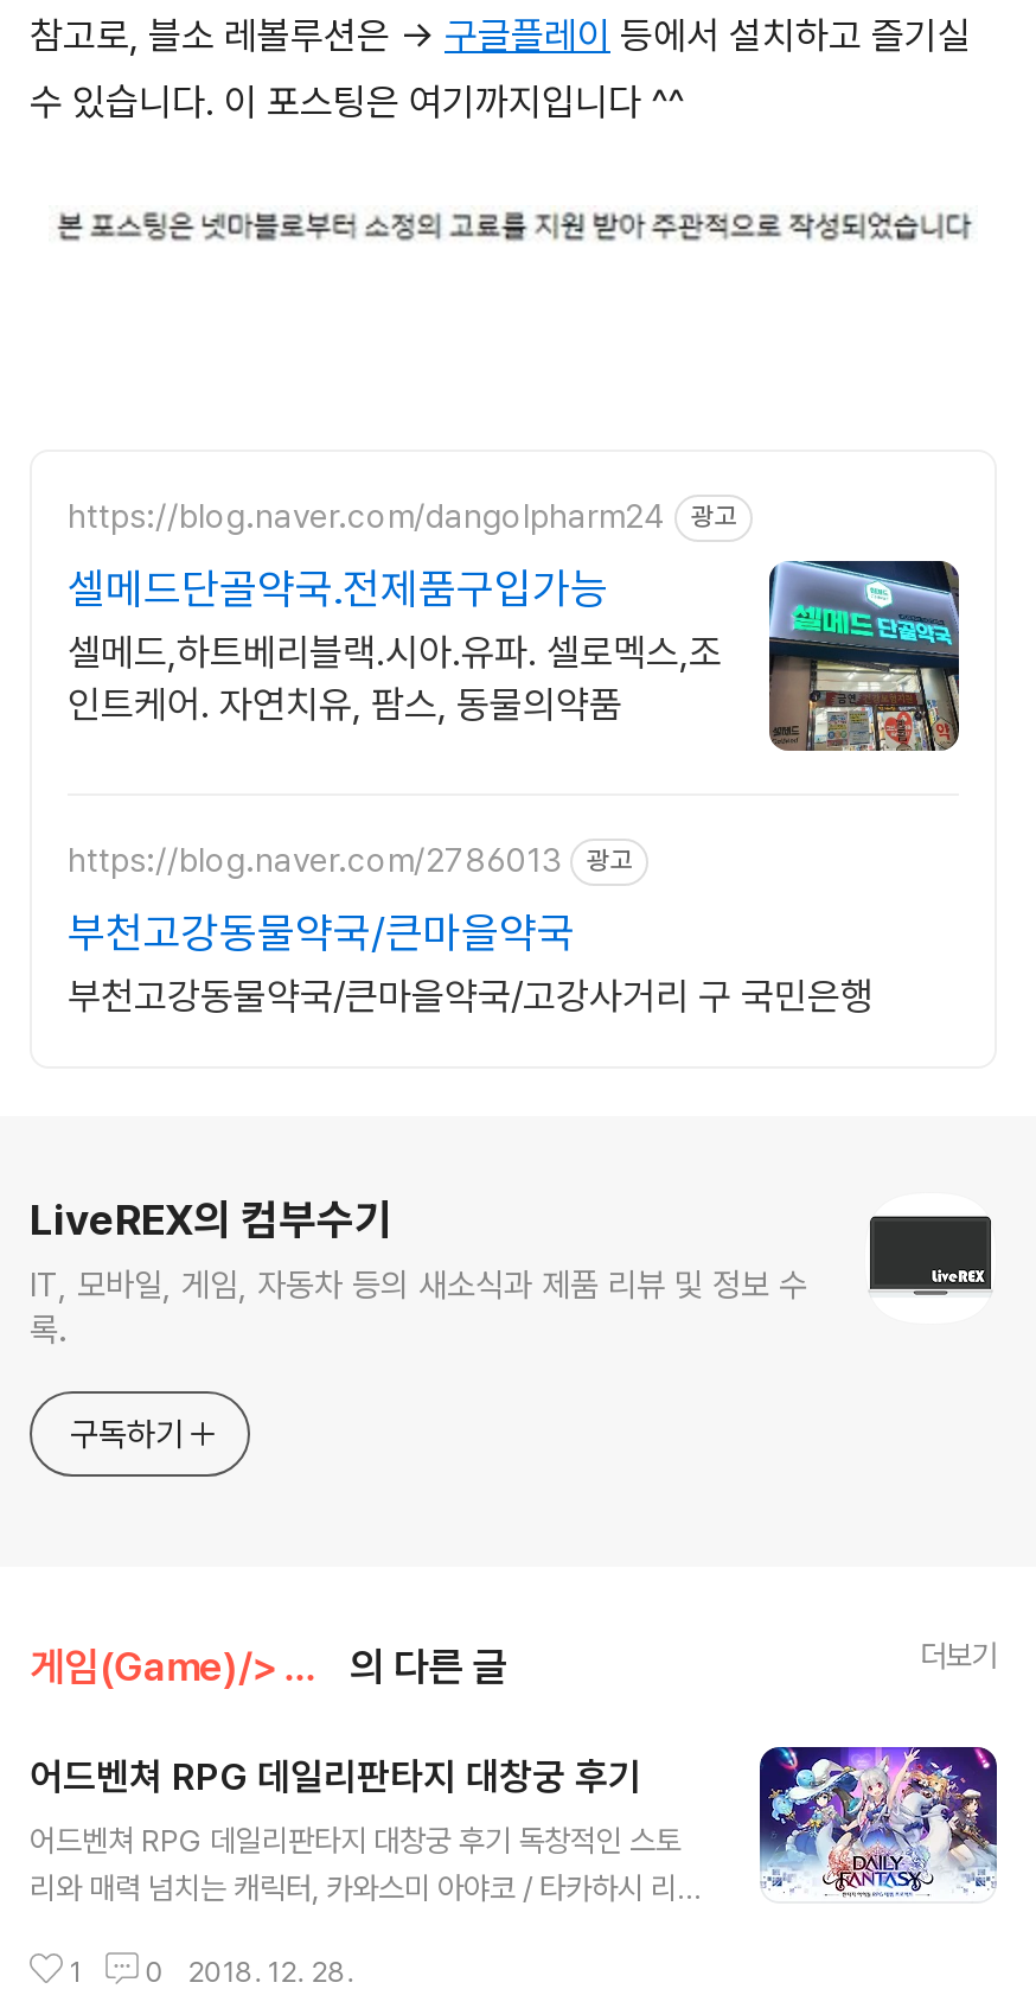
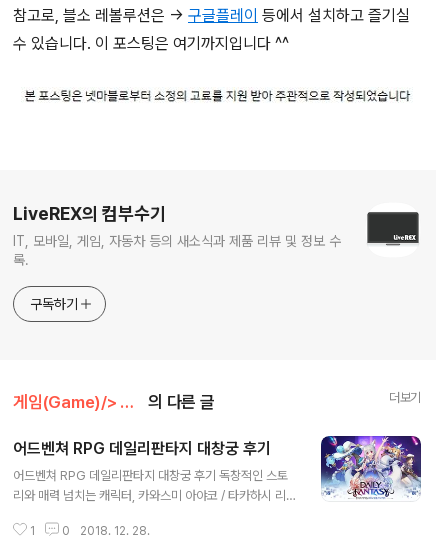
- [image]
- https://blog.naver.com/dangolpharm24
- 광고
- 셀메드단골약국.전제품구입가능
- 셀메드,하트베리블랙.시아.유파. 셀로멕스,조
- 인트케어. 자연치유, 팜스, 동물의약품

- https://blog.naver.com/2786013
- 광고
- 부천고강동물약국/큰마을약국
- 부천고강동물약국/큰마을약국/고강사거리 구 국민은행
